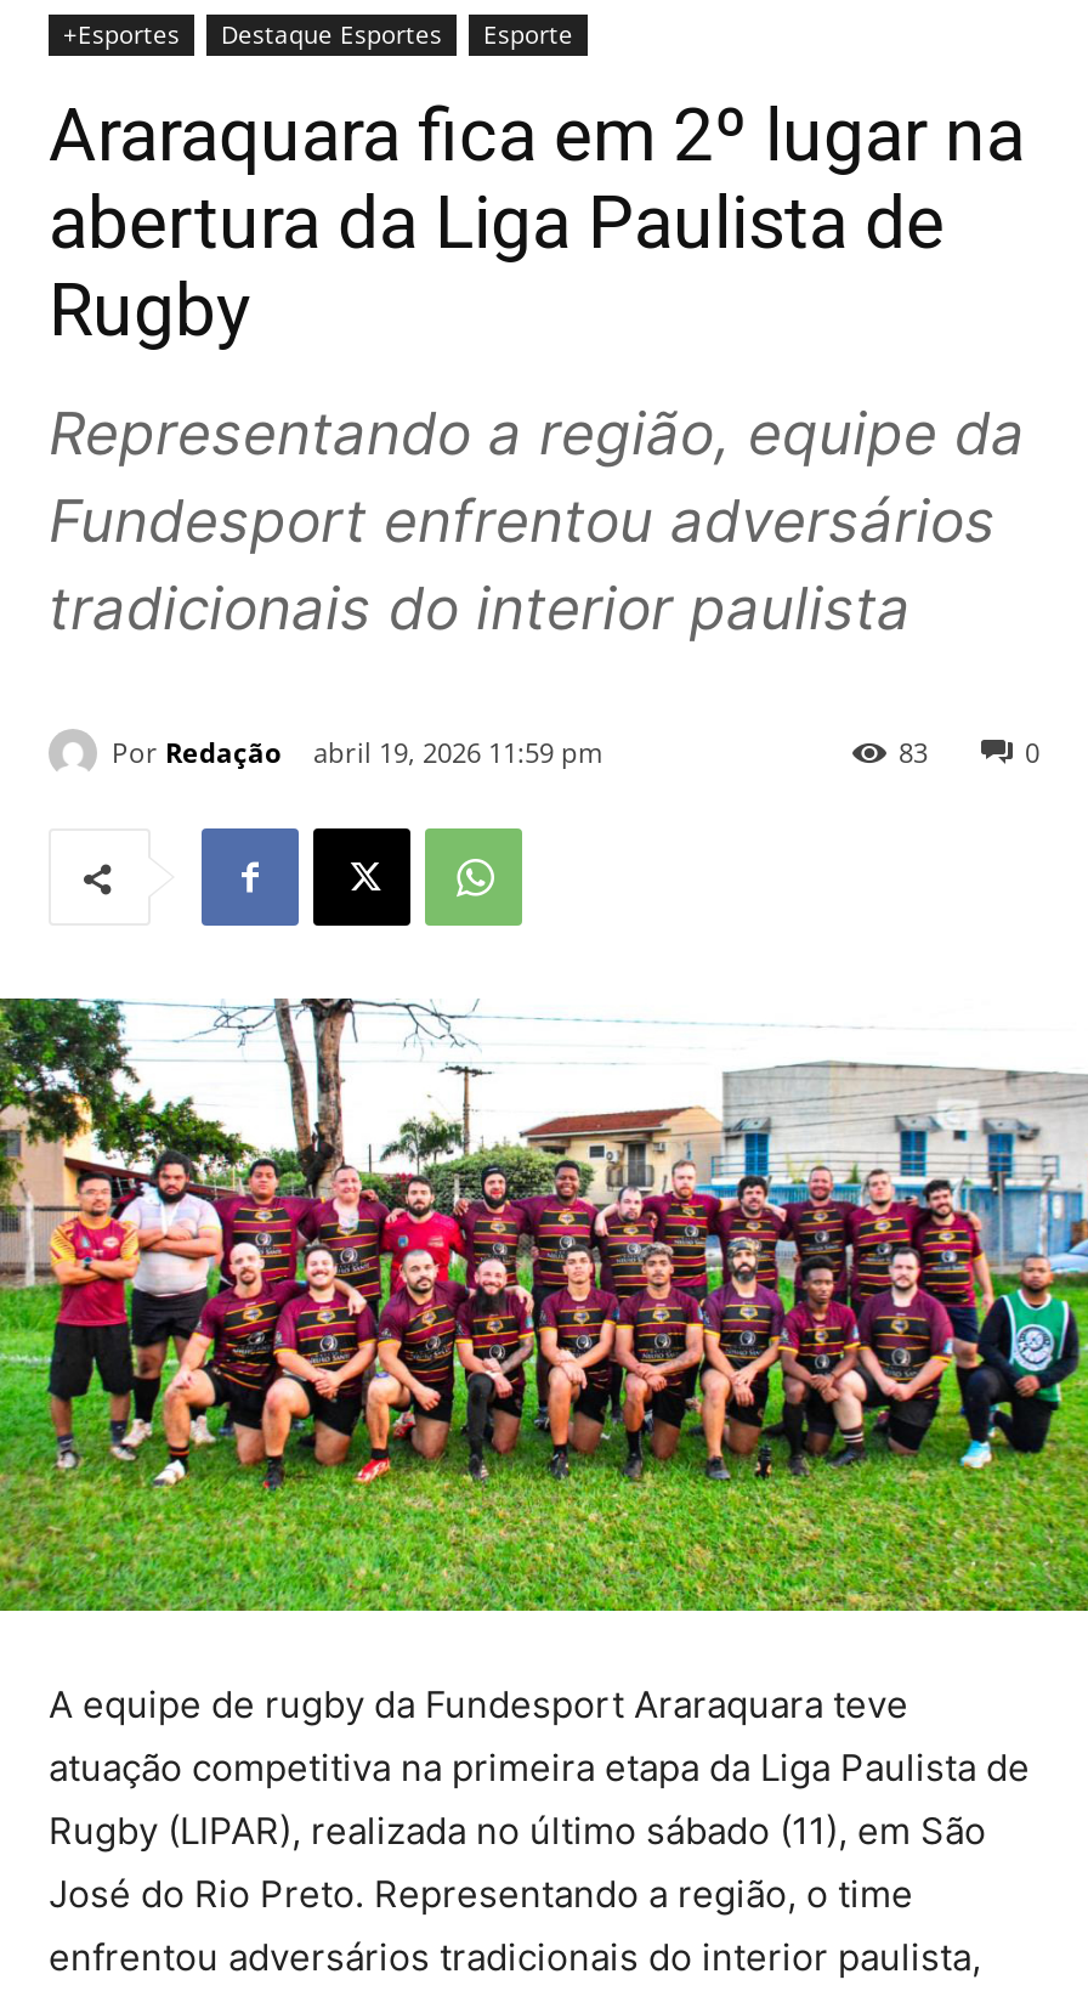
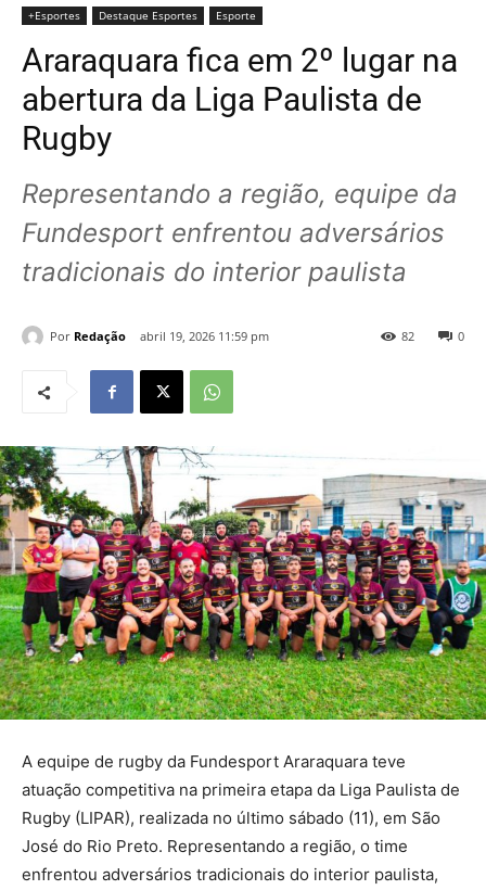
- 83
+ 82
